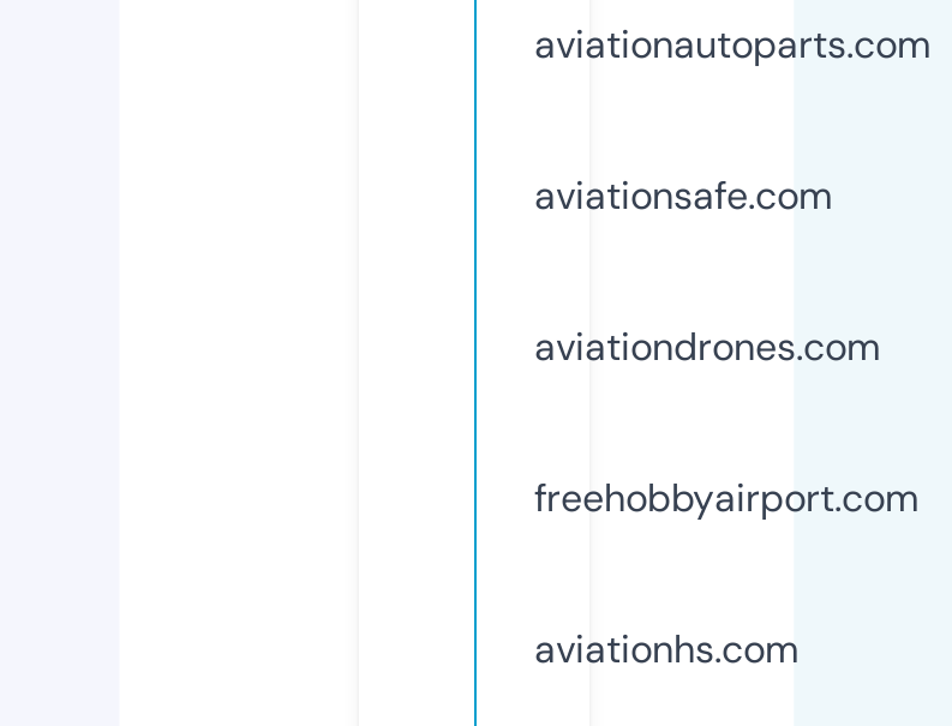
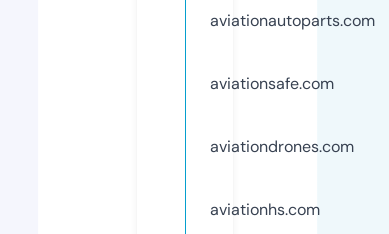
- freehobbyairport.com
